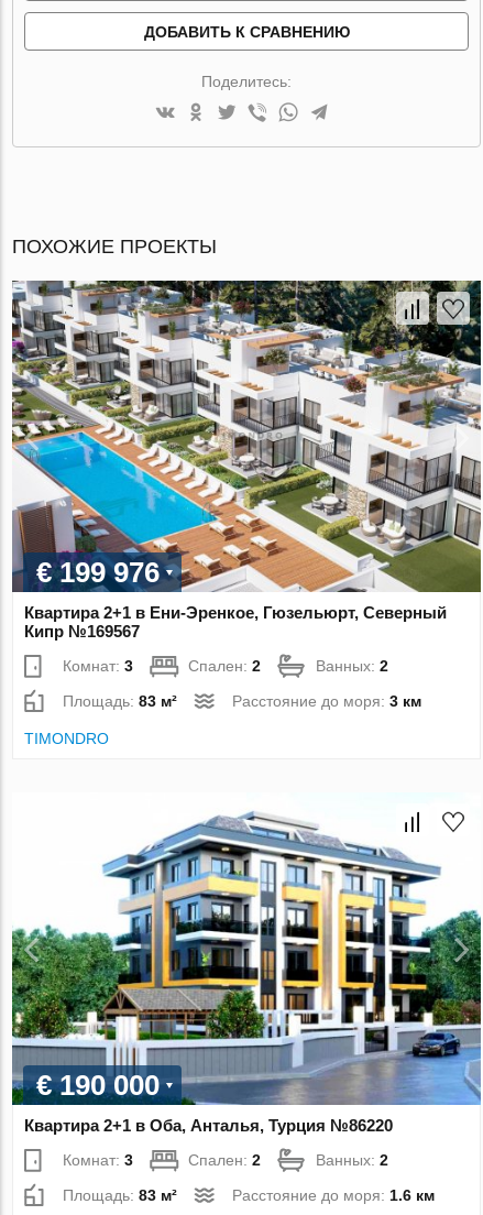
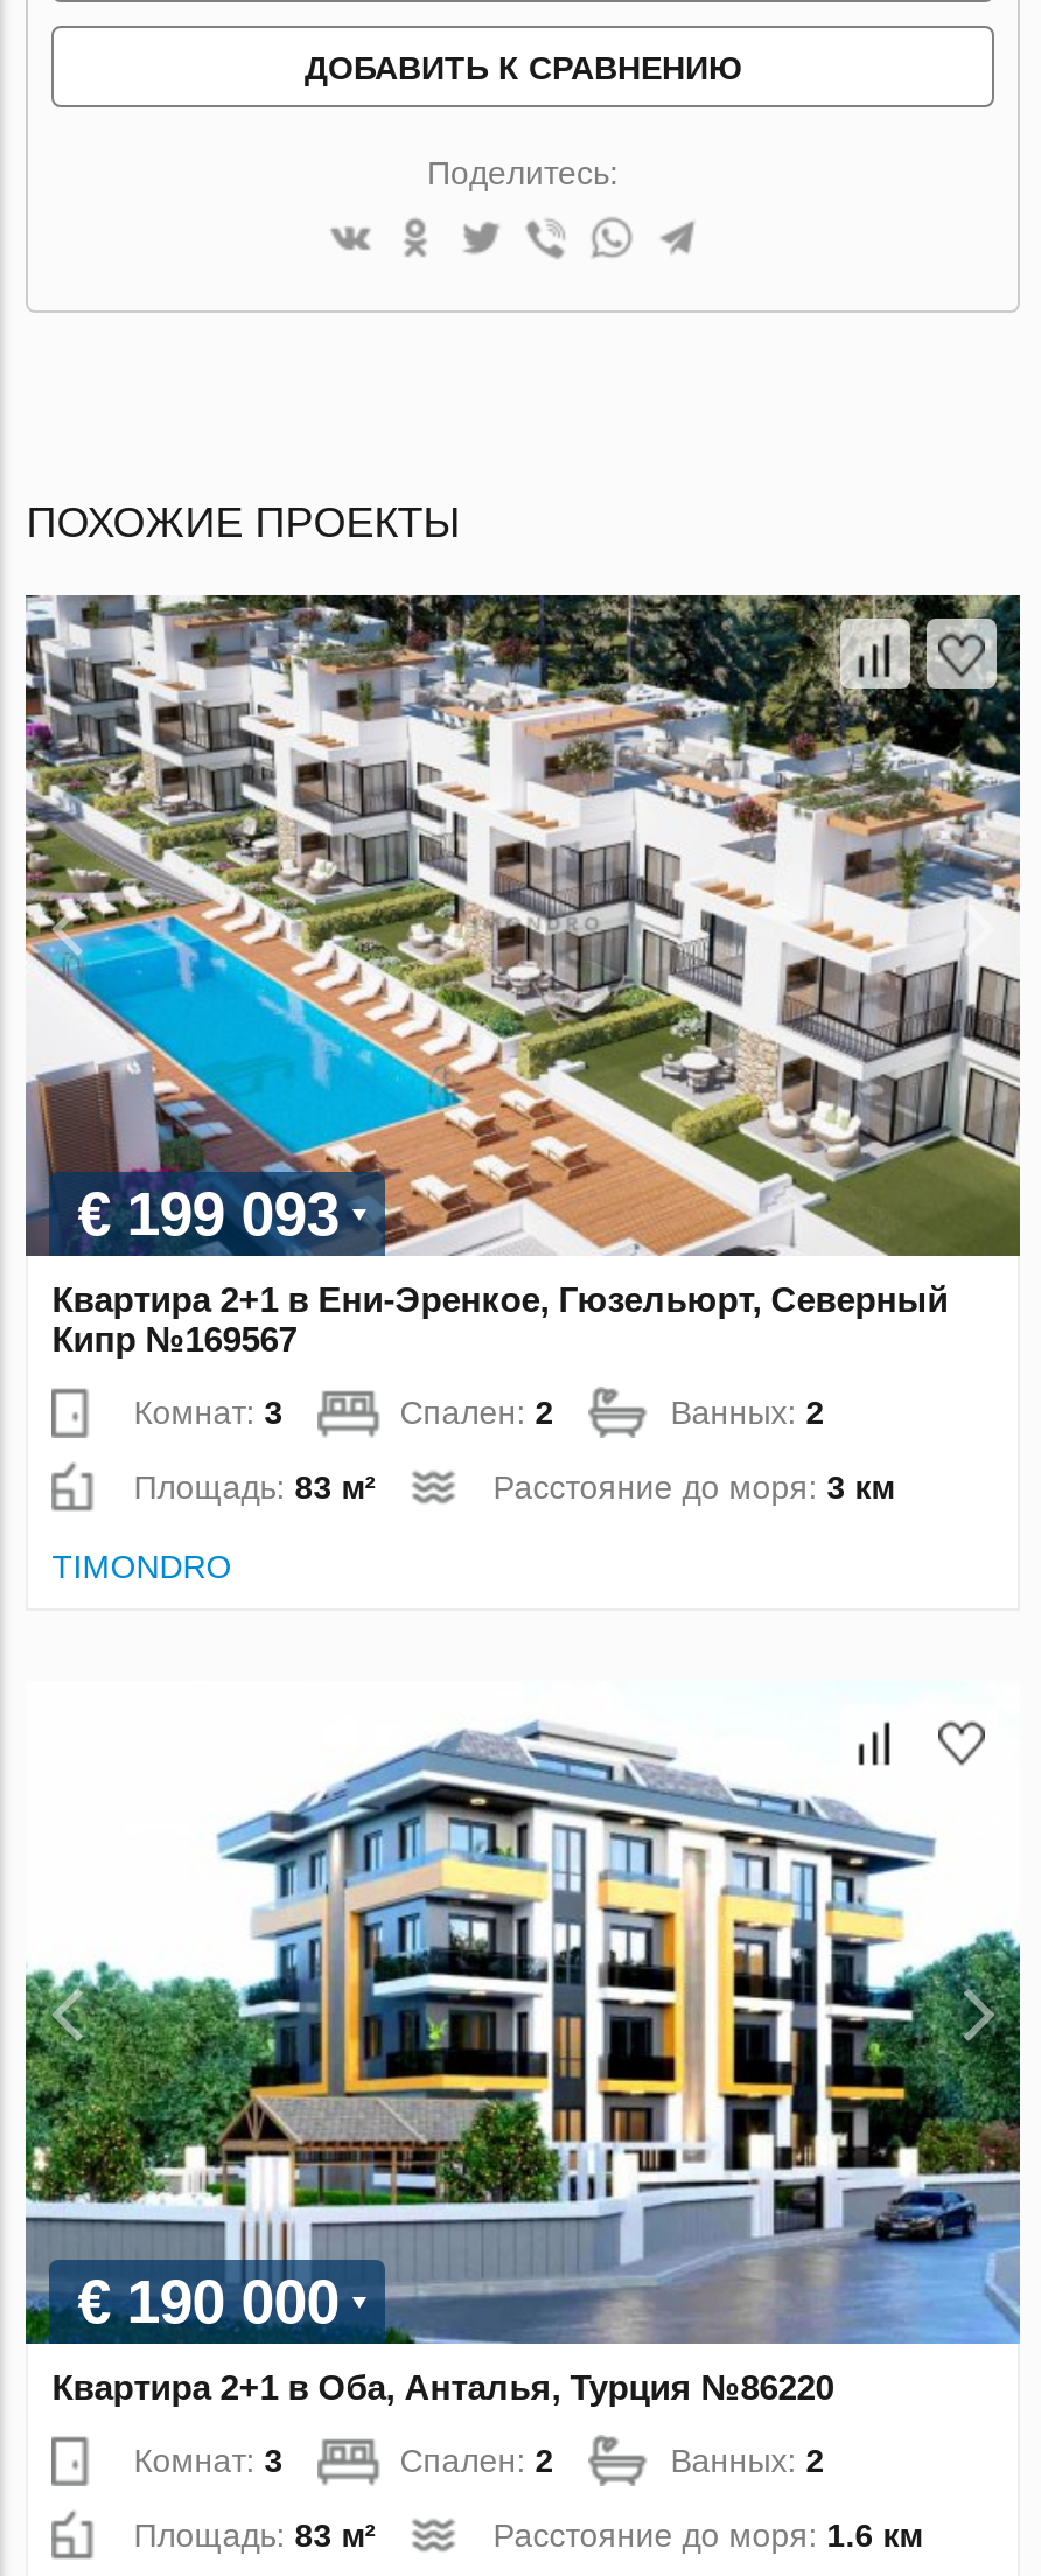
- € 199 976
+ € 199 093
